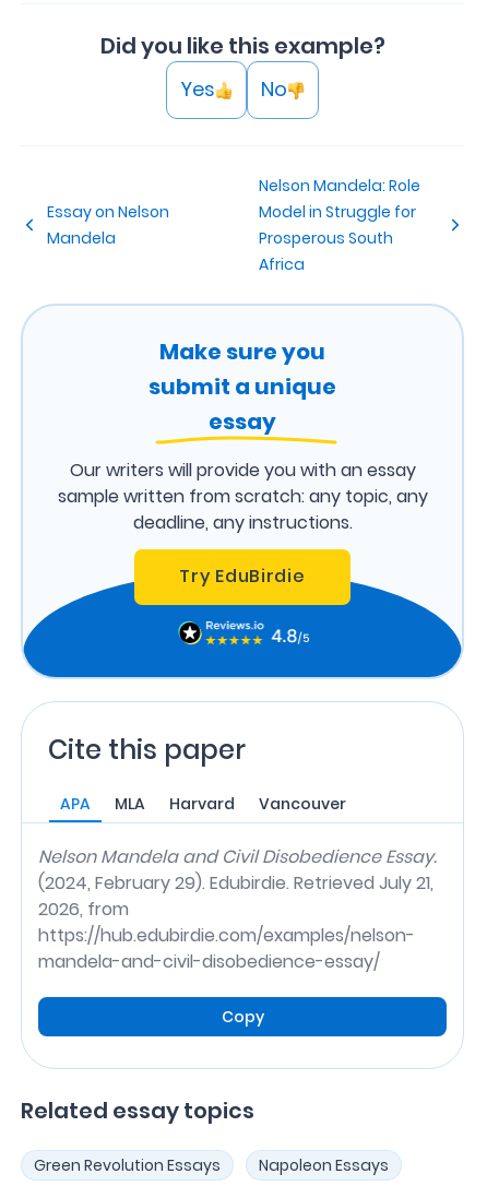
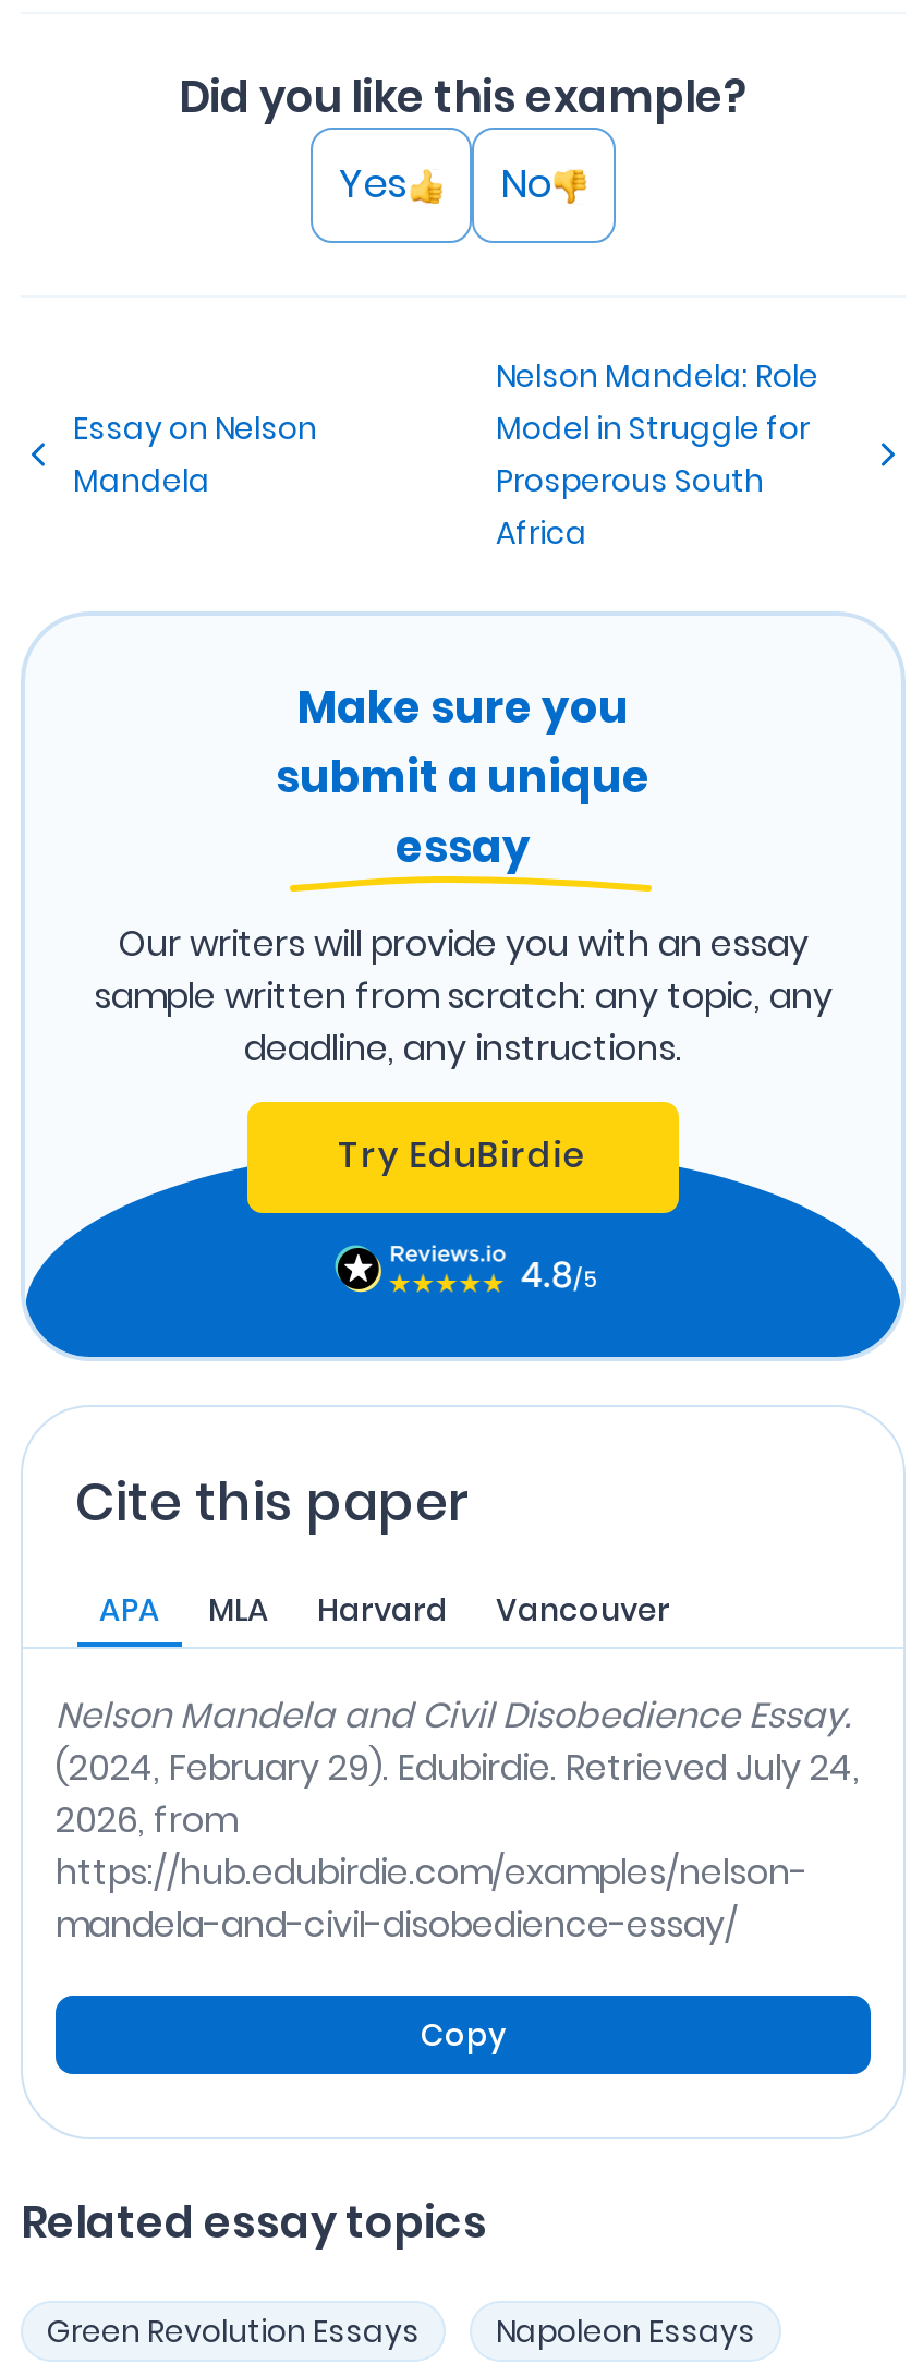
- (2024, February 29). Edubirdie. Retrieved July 21,
+ (2024, February 29). Edubirdie. Retrieved July 24,
